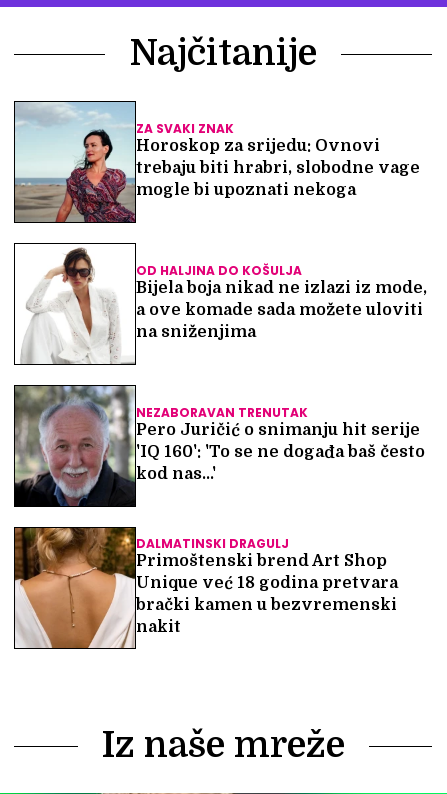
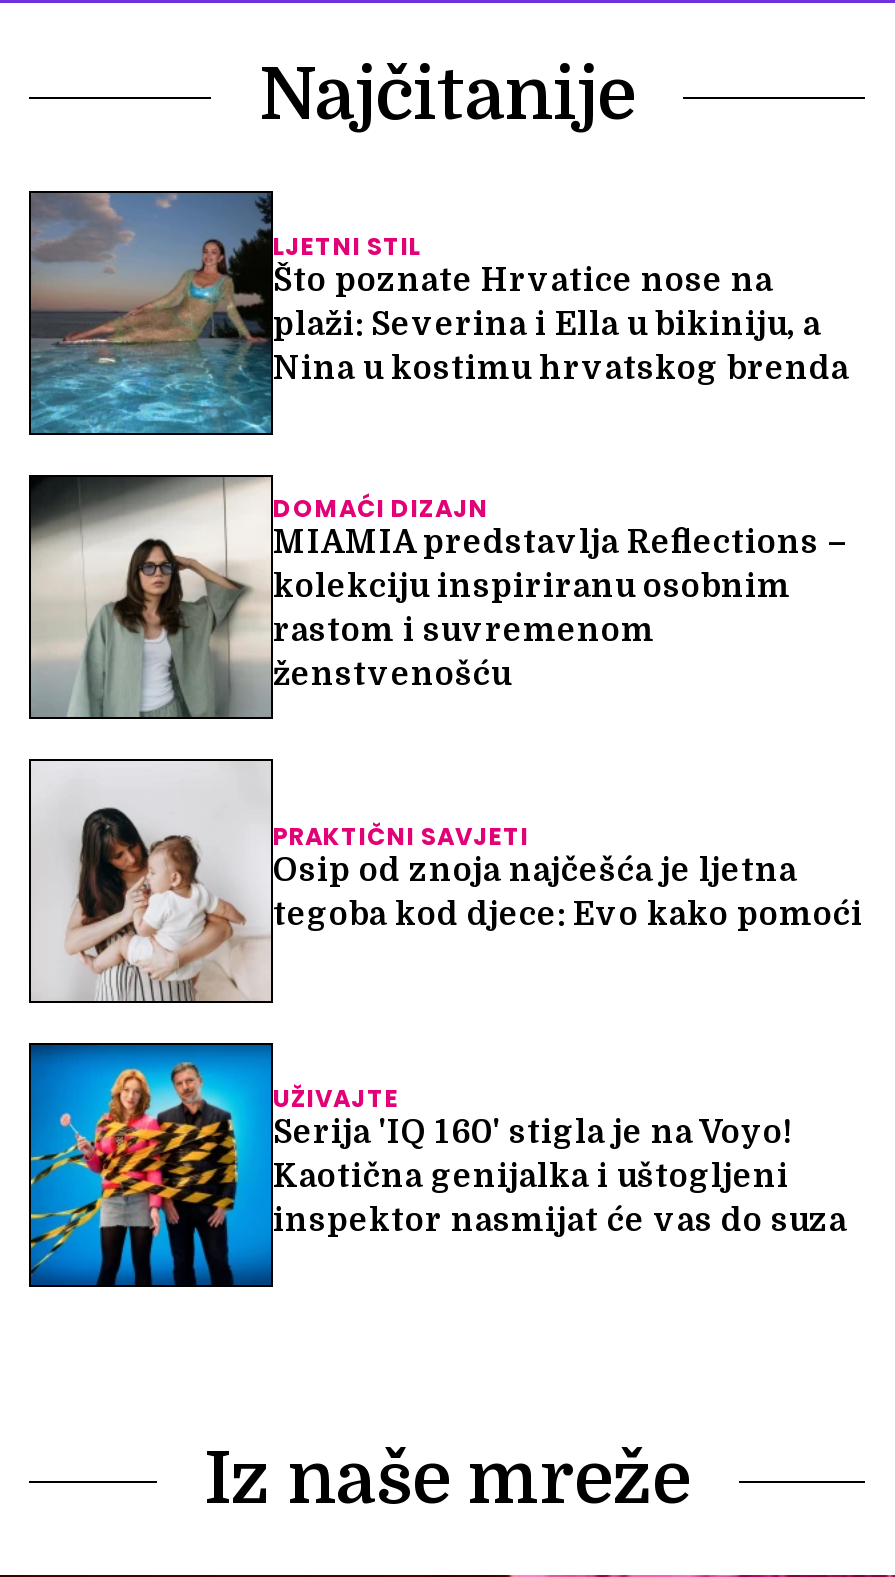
- [image]
- ZA SVAKI ZNAK
- Horoskop za srijedu: Ovnovi
- trebaju biti hrabri, slobodne vage
- mogle bi upoznati nekoga
+ [image]
+ LJETNI STIL
+ Što poznate Hrvatice nose na
+ plaži: Severina i Ella u bikiniju, a
+ Nina u kostimu hrvatskog brenda

- [image]
- OD HALJINA DO KOŠULJA
- Bijela boja nikad ne izlazi iz mode,
- a ove komade sada možete uloviti
- na sniženjima
+ [image]
+ DOMAĆI DIZAJN
+ MIAMIA predstavlja Reflections –
+ kolekciju inspiriranu osobnim
+ rastom i suvremenom
+ ženstvenošću

- [image]
- NEZABORAVAN TRENUTAK
- Pero Juričić o snimanju hit serije
- 'IQ 160': 'To se ne događa baš često
- kod nas...'
+ [image]
+ PRAKTIČNI SAVJETI
+ Osip od znoja najčešća je ljetna
+ tegoba kod djece: Evo kako pomoći

- [image]
- DALMATINSKI DRAGULJ
- Primoštenski brend Art Shop
- Unique već 18 godina pretvara
- brački kamen u bezvremenski
- nakit
+ [image]
+ UŽIVAJTE
+ Serija 'IQ 160' stigla je na Voyo!
+ Kaotična genijalka i uštogljeni
+ inspektor nasmijat će vas do suza
